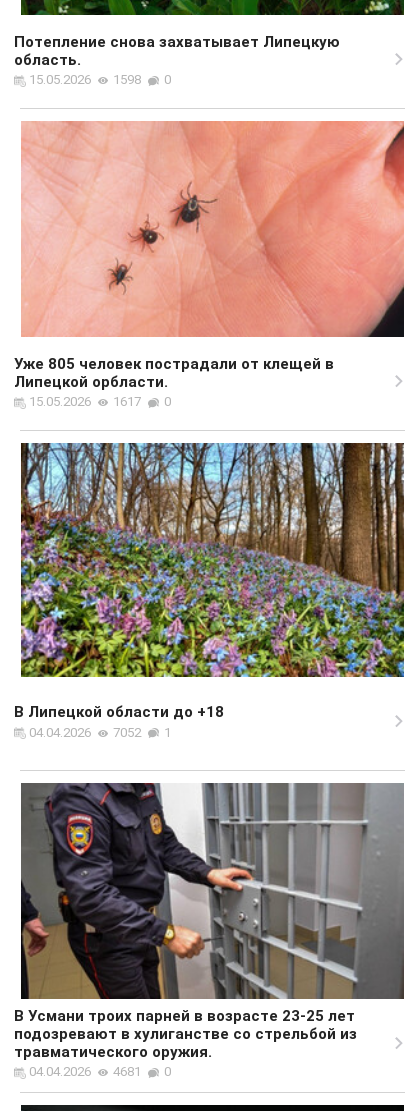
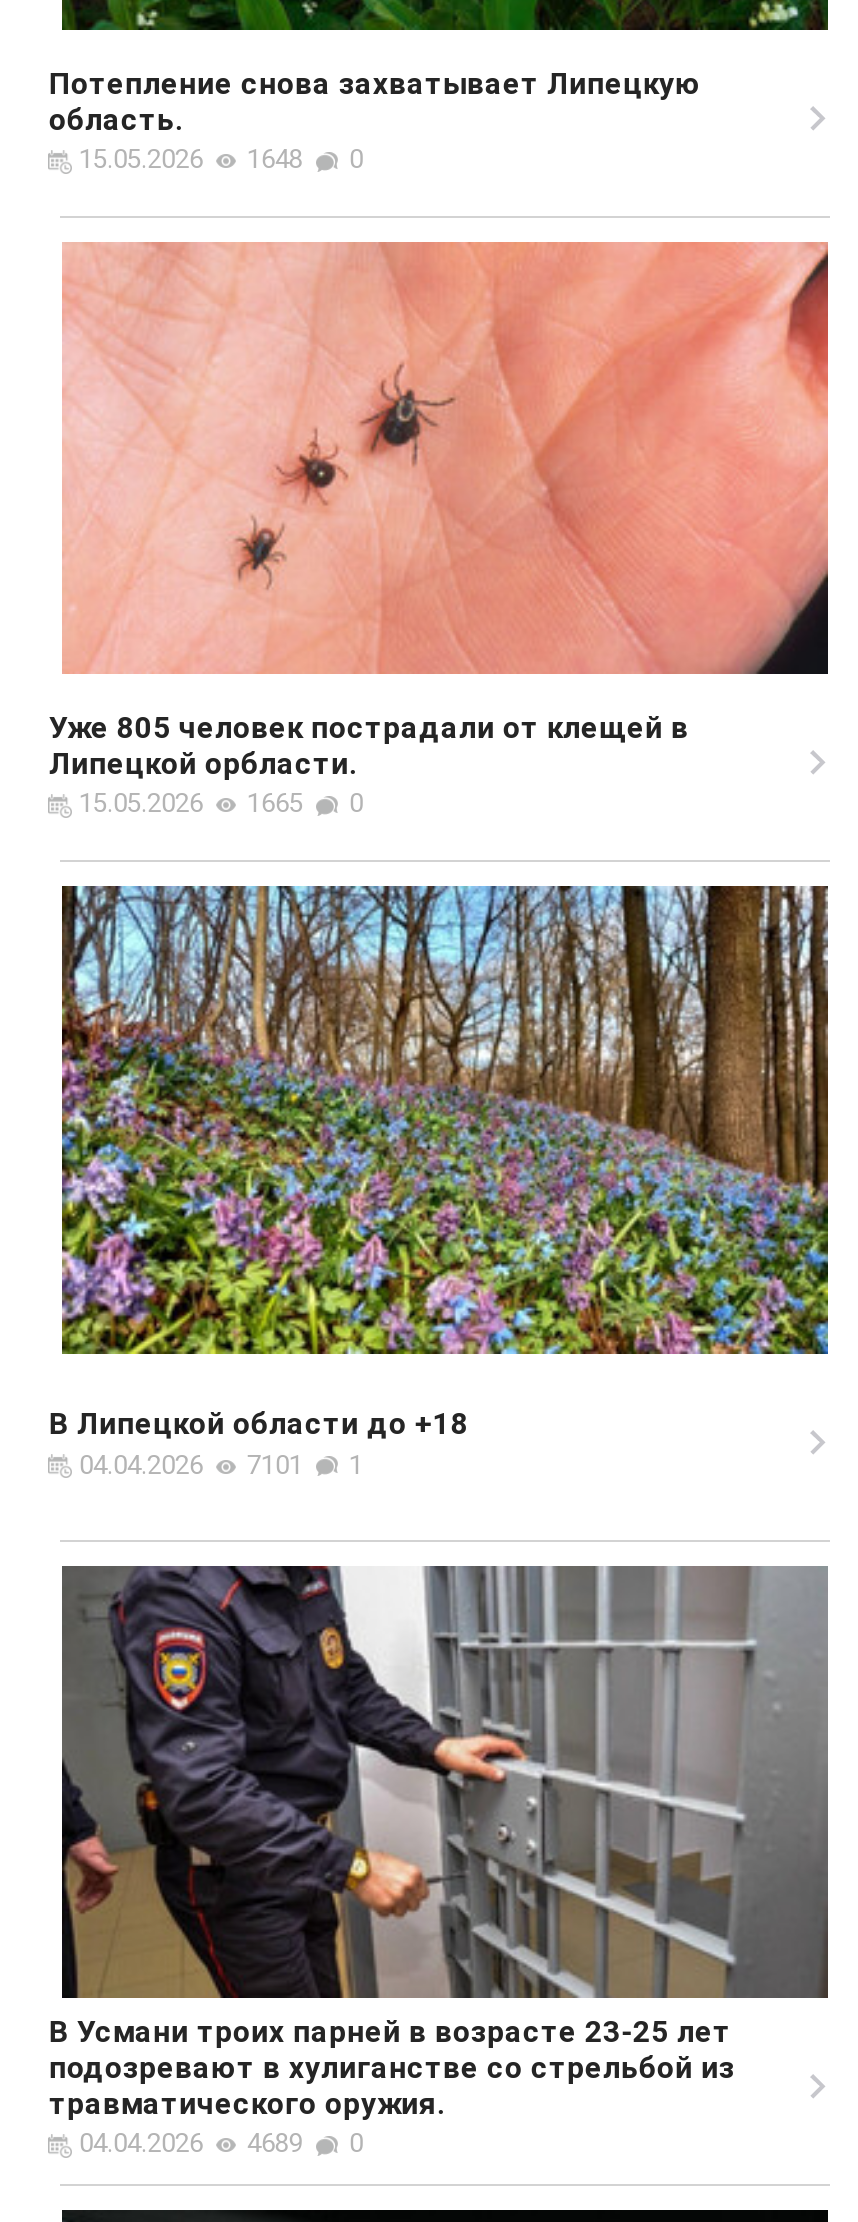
- 15.05.2026 1598 0
+ 15.05.2026 1648 0

- 15.05.2026 1617 0
+ 15.05.2026 1665 0

- 04.04.2026 7052 1
+ 04.04.2026 7101 1

- 04.04.2026 4681 0
+ 04.04.2026 4689 0
